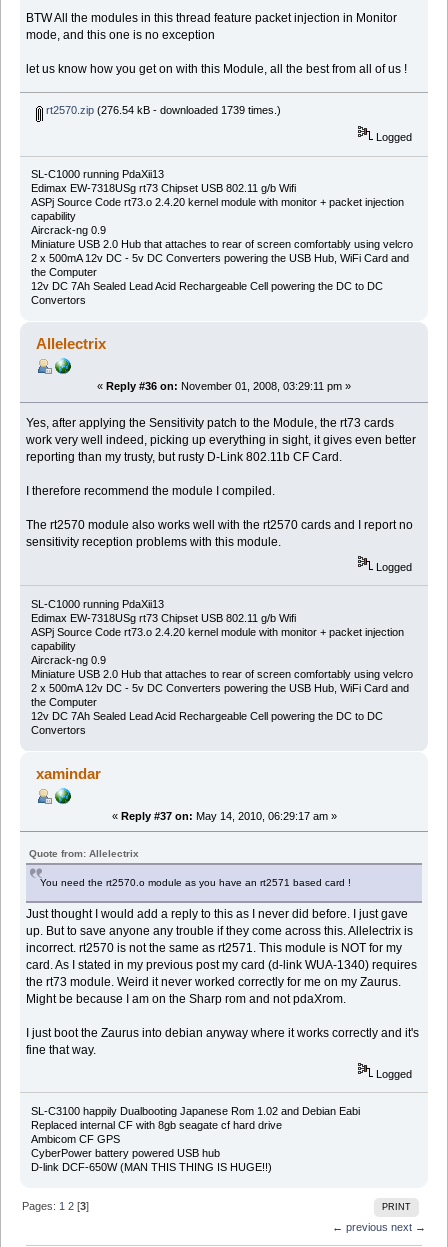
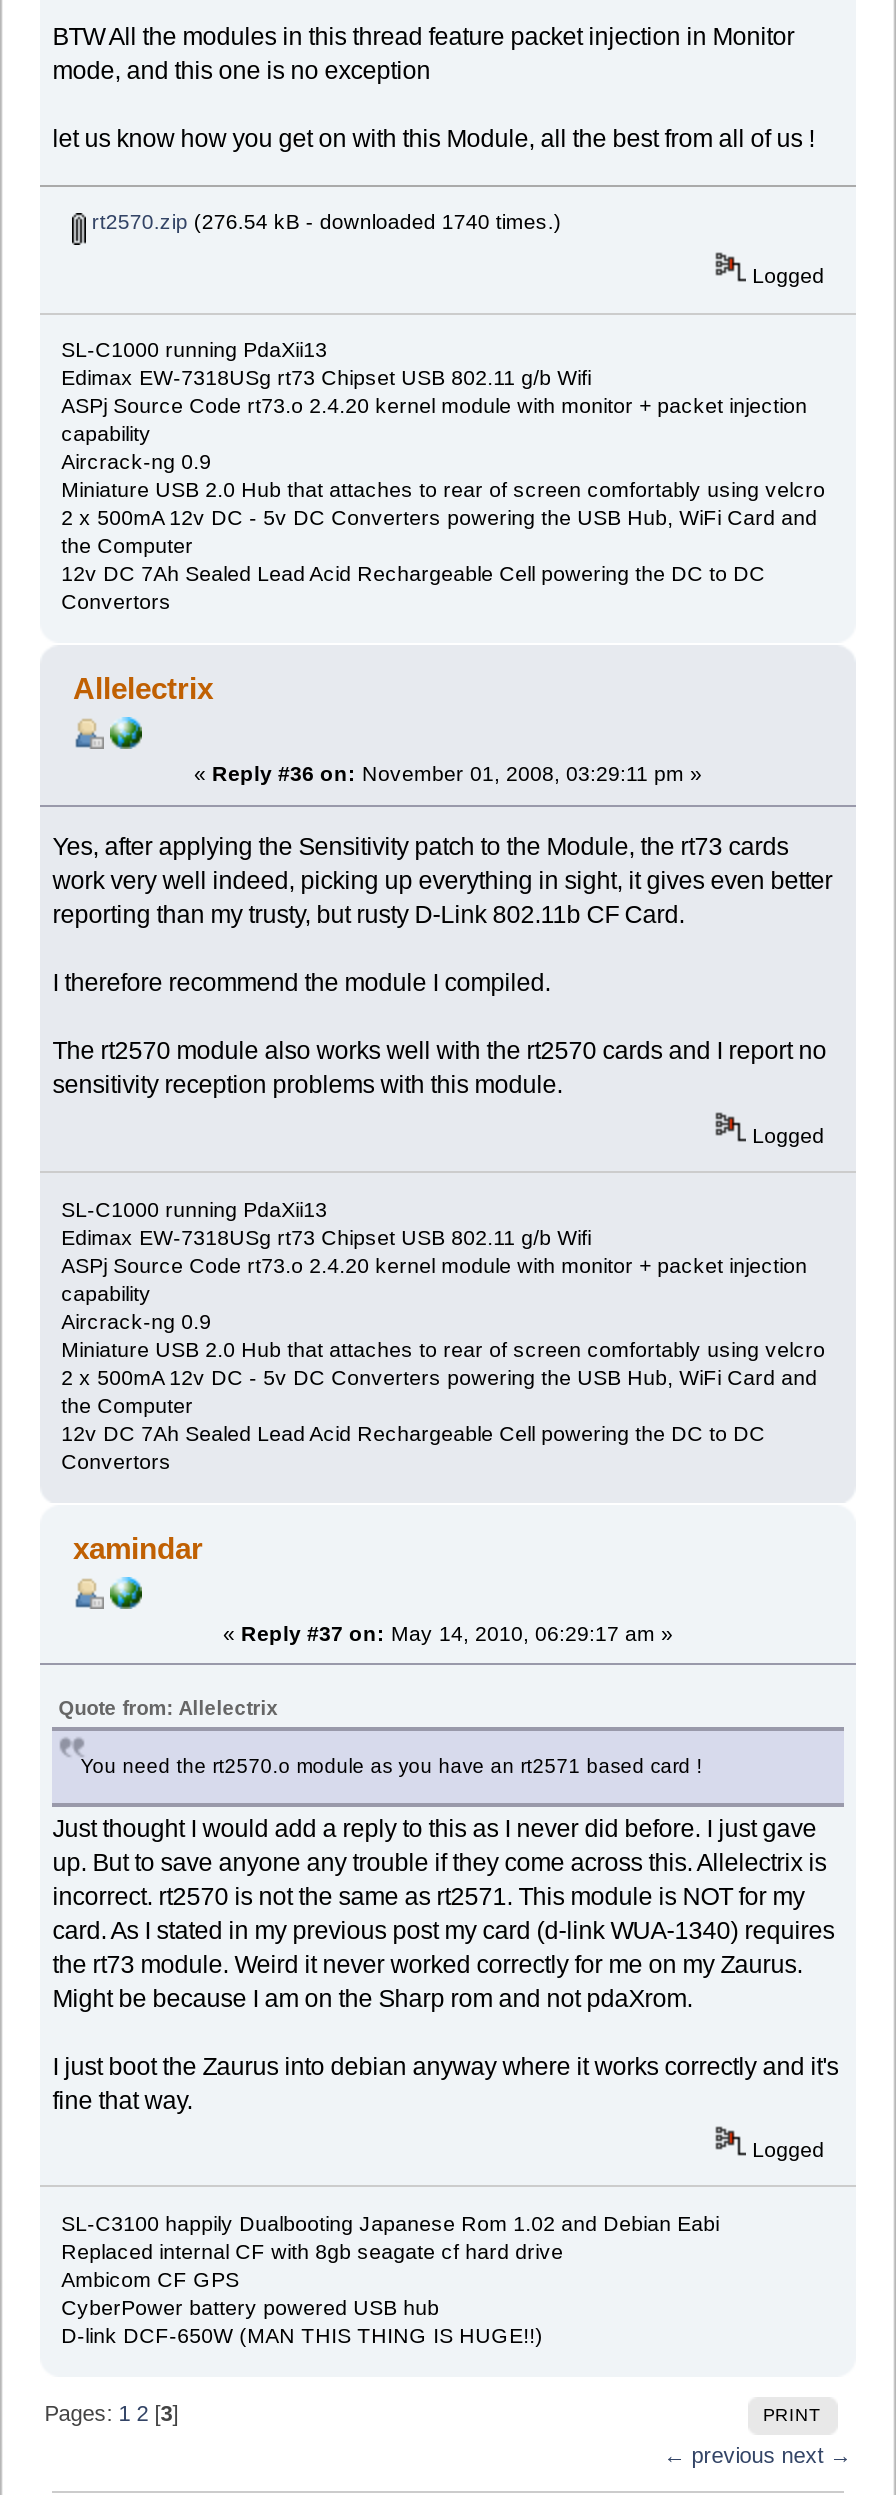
- rt2570.zip (276.54 kB - downloaded 1739 times.)
+ rt2570.zip (276.54 kB - downloaded 1740 times.)
